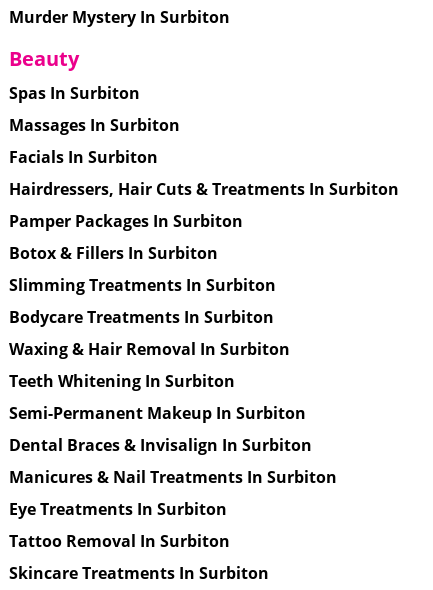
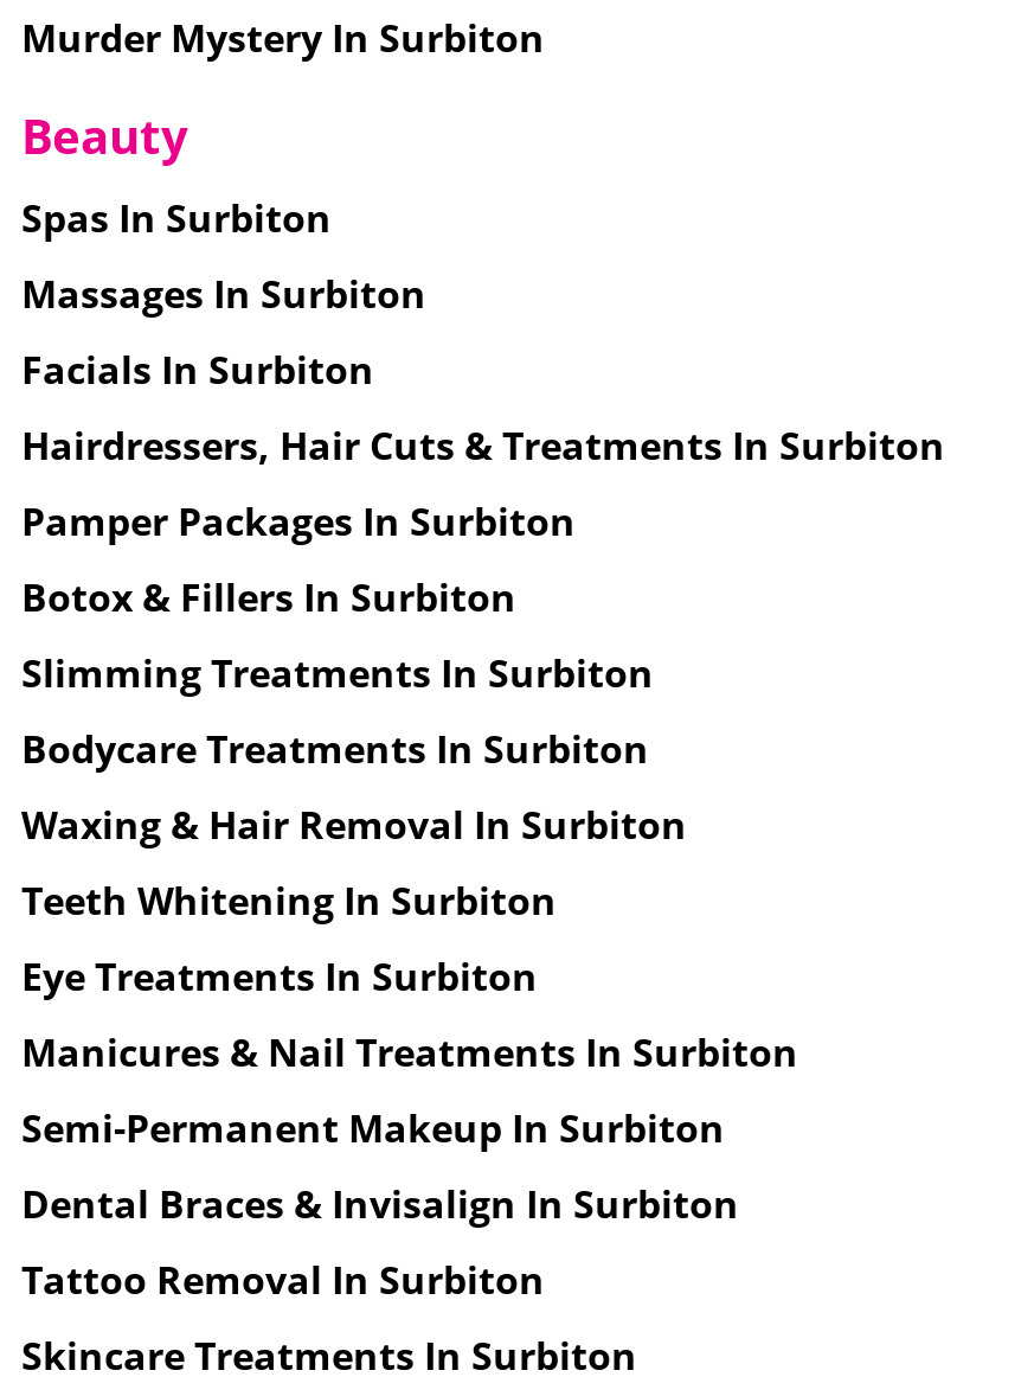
moved down: Semi-Permanent Makeup In Surbiton | Dental Braces & Invisalign In Surbiton

moved up: Manicures & Nail Treatments In Surbiton | Eye Treatments In Surbiton
